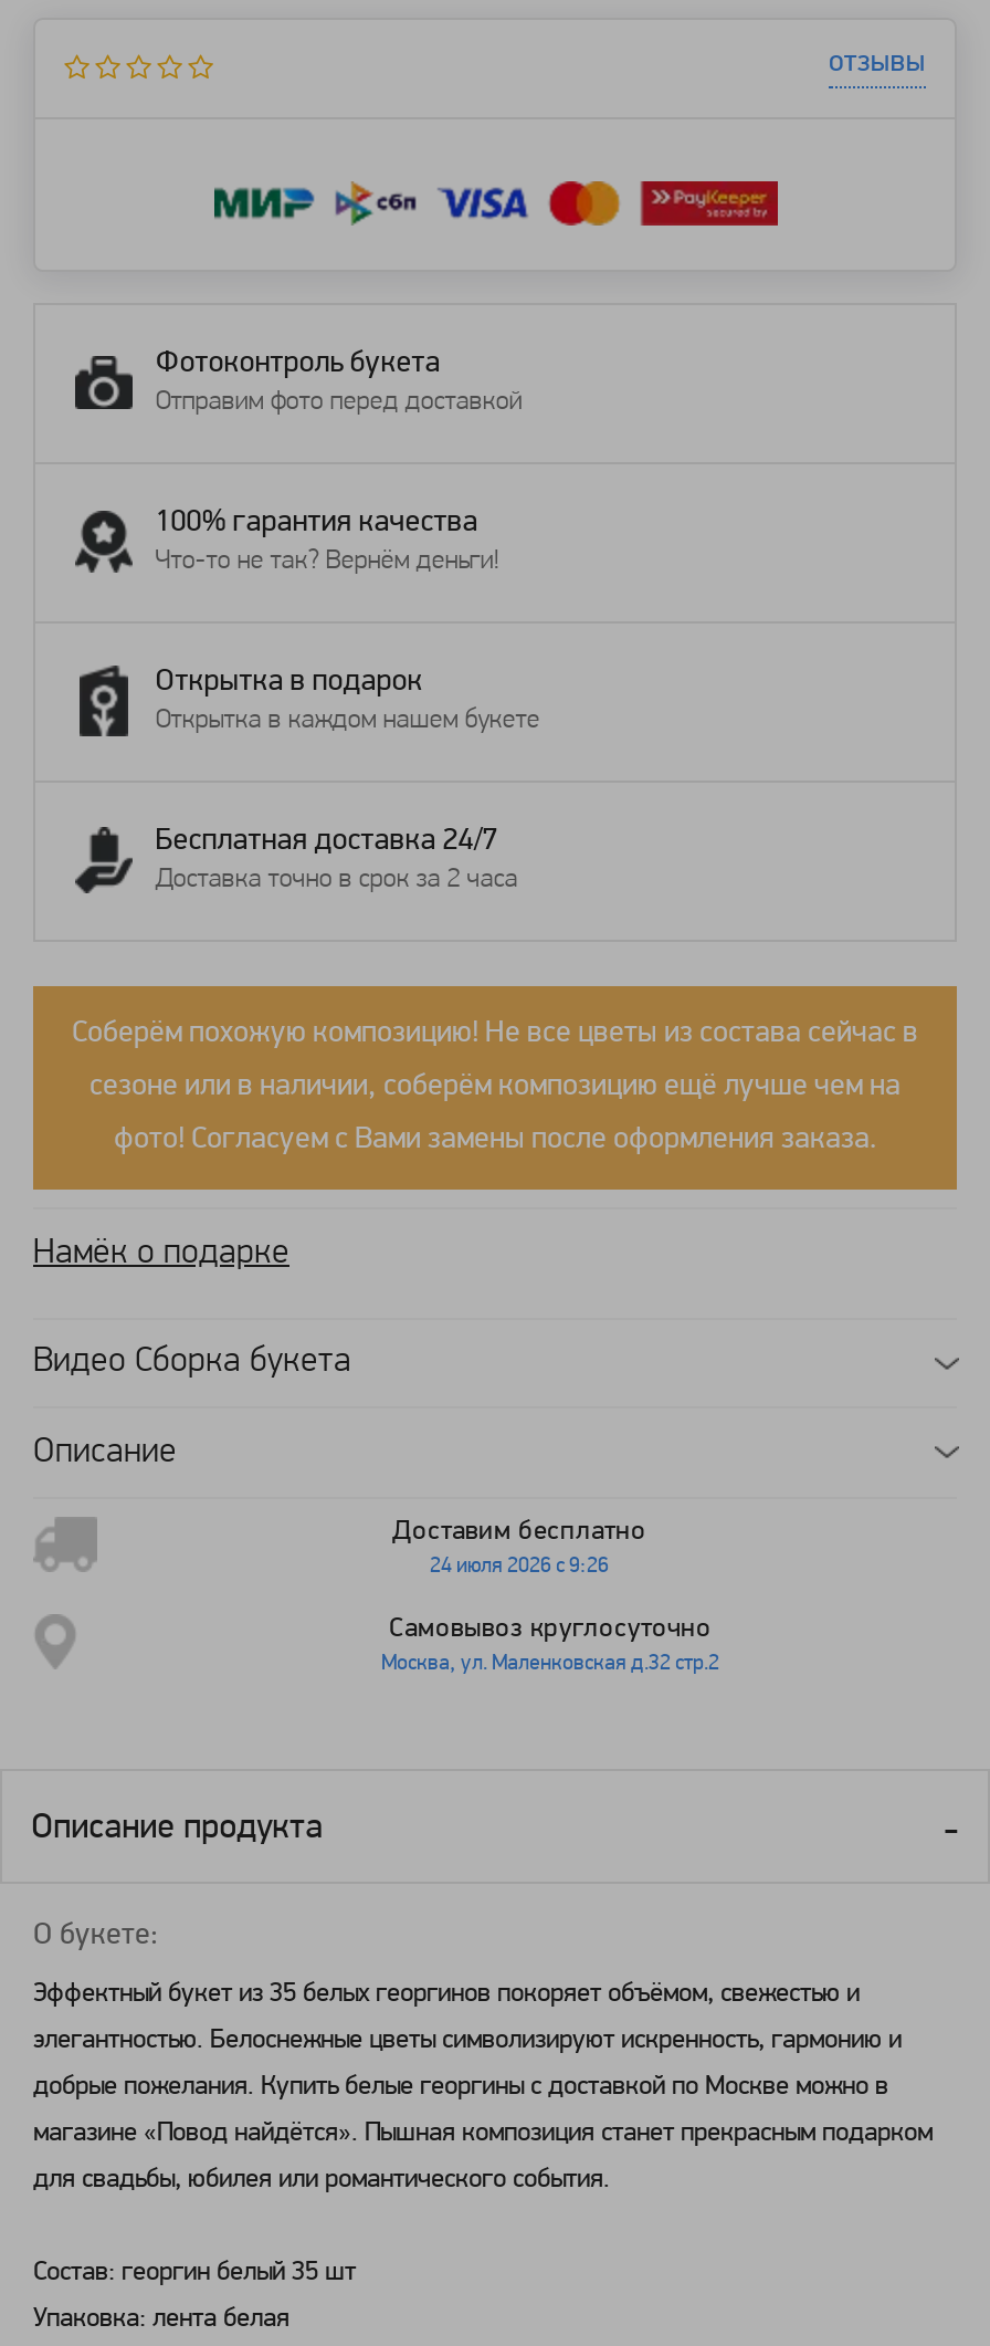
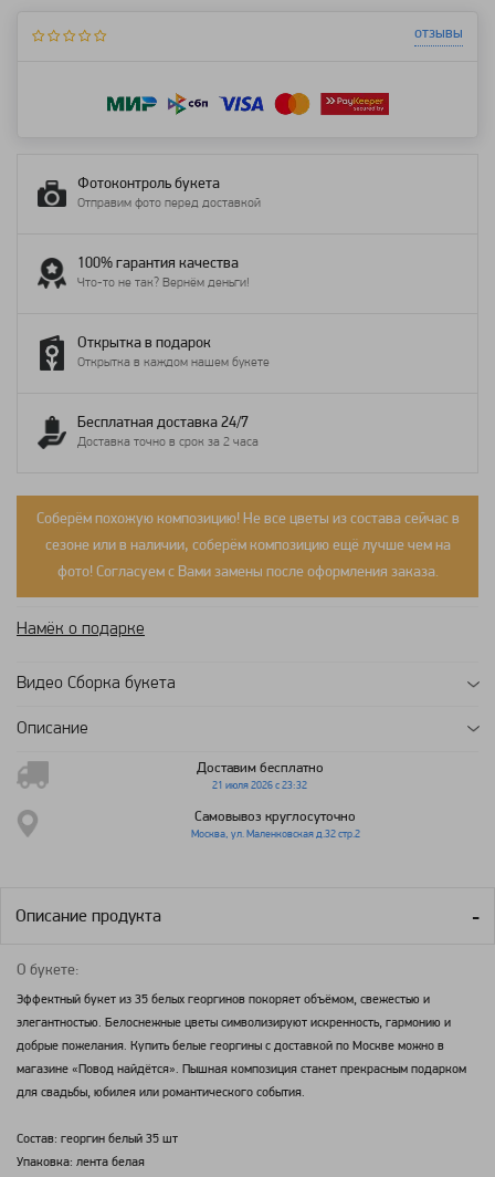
- 24 июля 2026 с 9:26
+ 21 июля 2026 с 23:32
